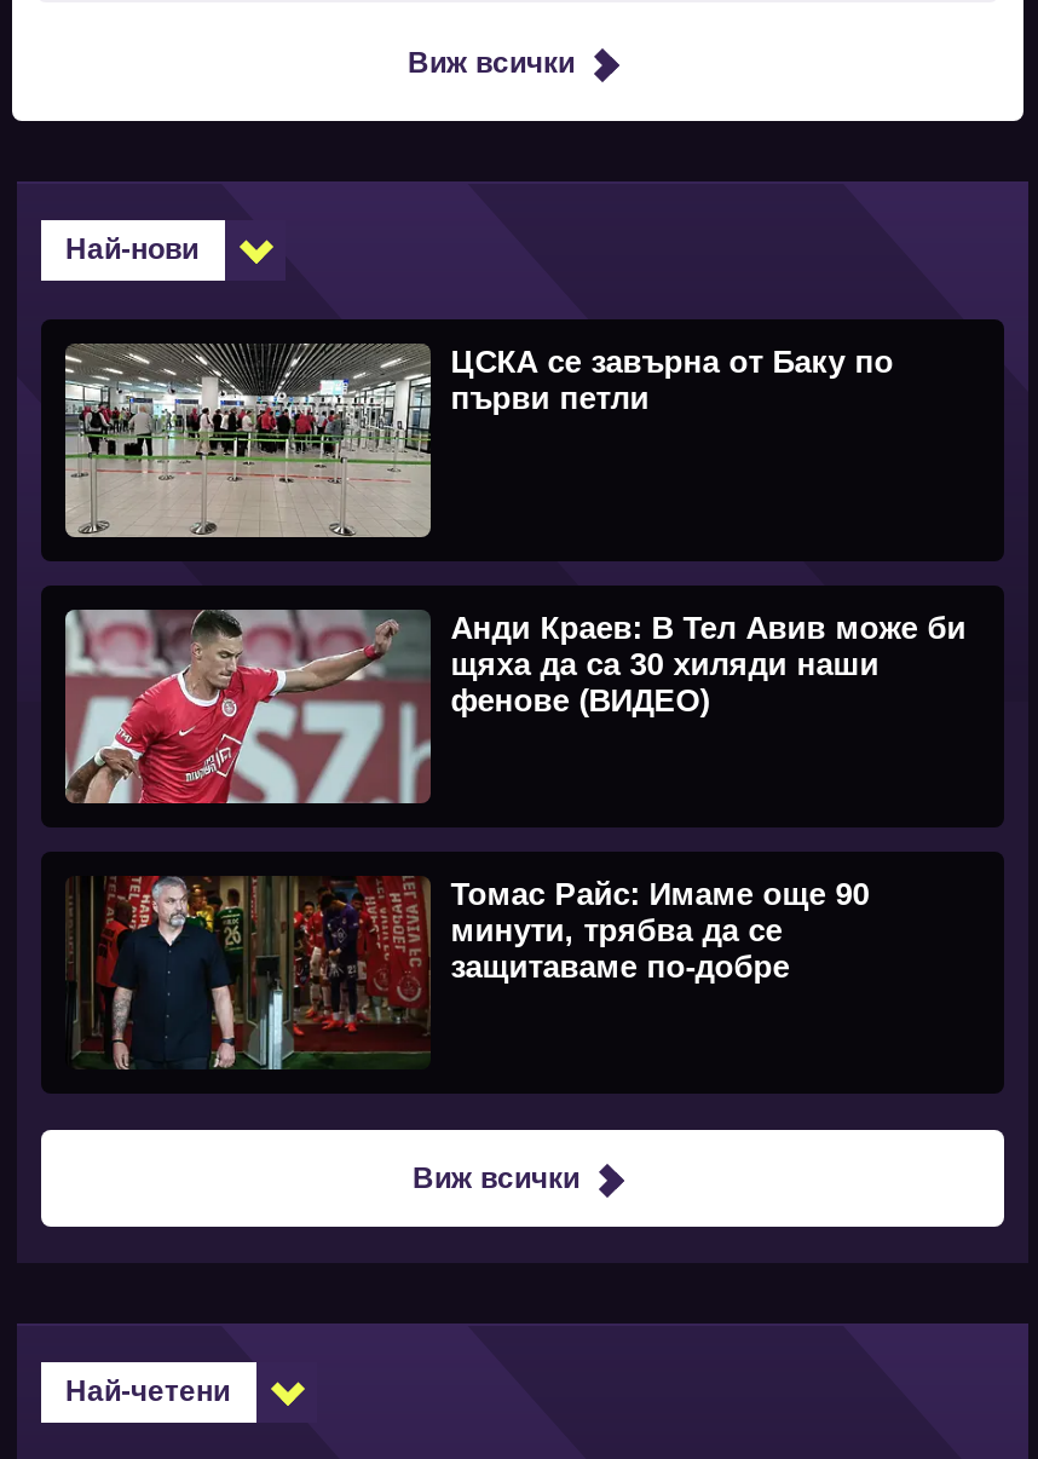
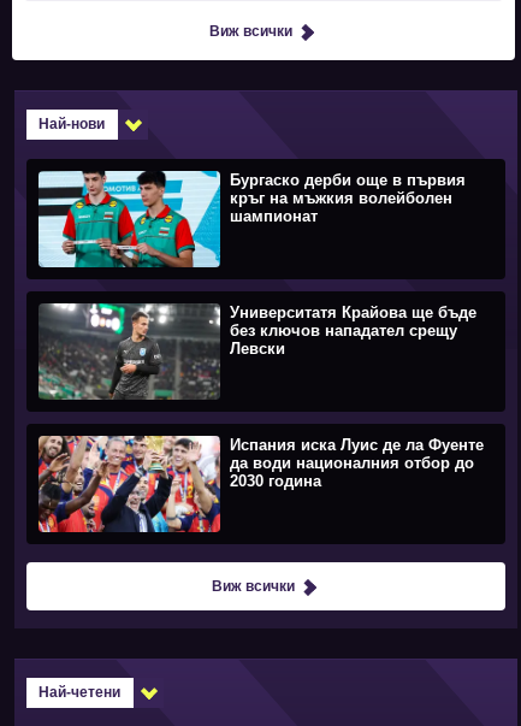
- [image]
- ЦСКА се завърна от Баку по
- първи петли
+ [image]
+ Бургаско дерби още в първия
+ кръг на мъжкия волейболен
+ шампионат

- [image]
- Анди Краев: В Тел Авив може би
- щяха да са 30 хиляди наши
- фенове (ВИДЕО)
+ [image]
+ Университатя Крайова ще бъде
+ без ключов нападател срещу
+ Левски

- [image]
- Томас Райс: Имаме още 90
- минути, трябва да се
- защитаваме по-добре
+ [image]
+ Испания иска Луис де ла Фуенте
+ да води националния отбор до
+ 2030 година
